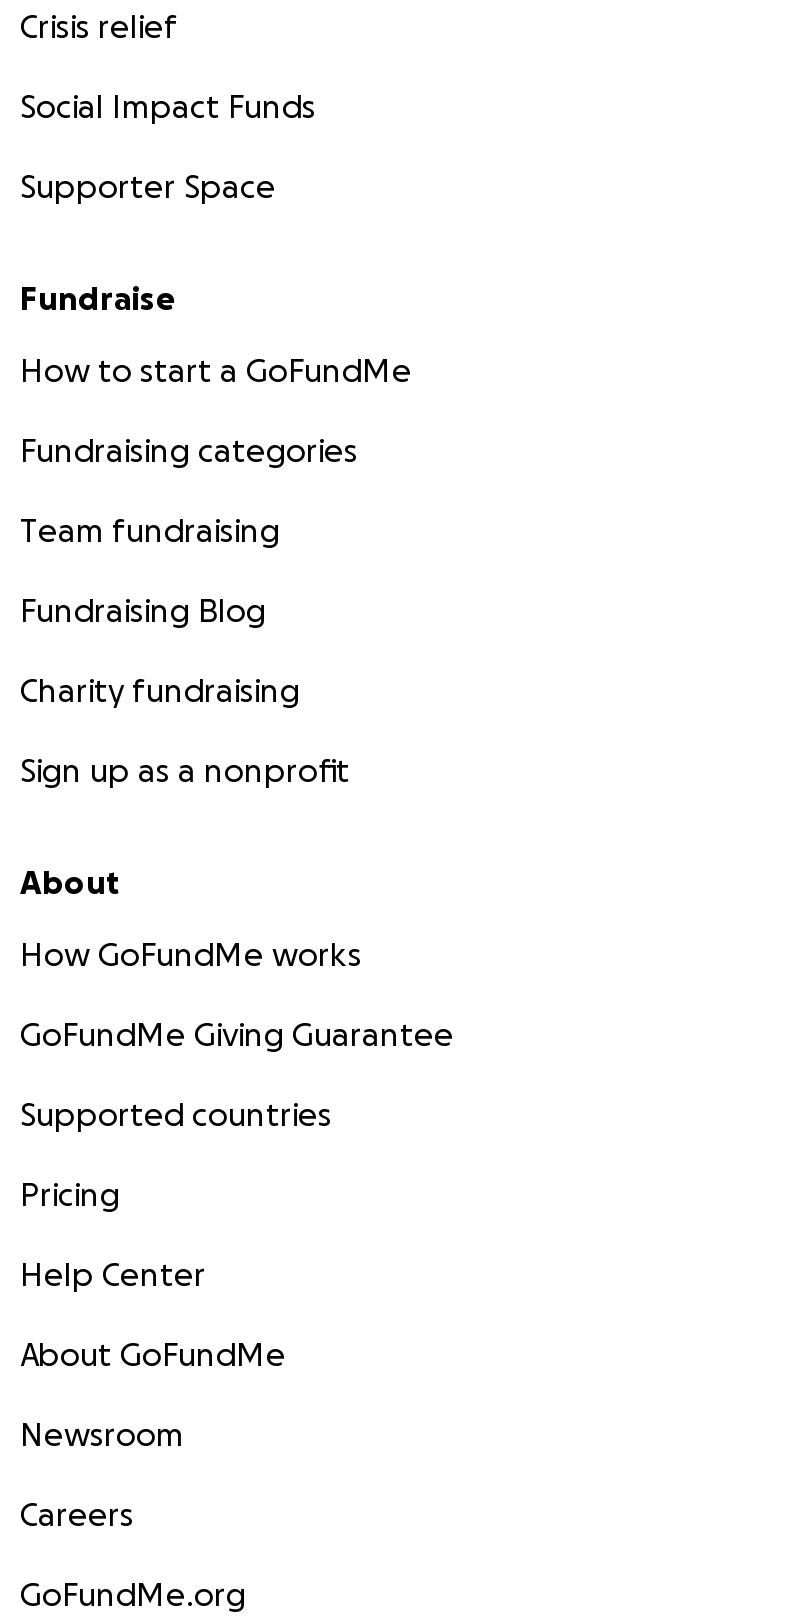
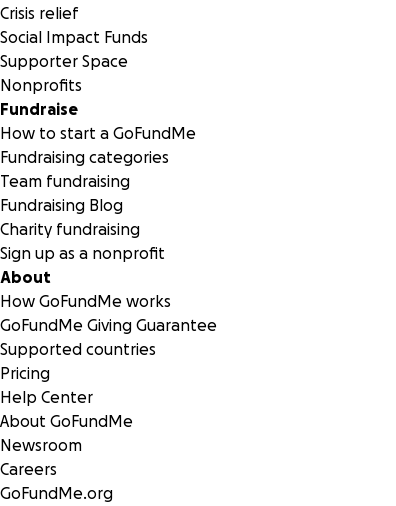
+ Nonprofits
